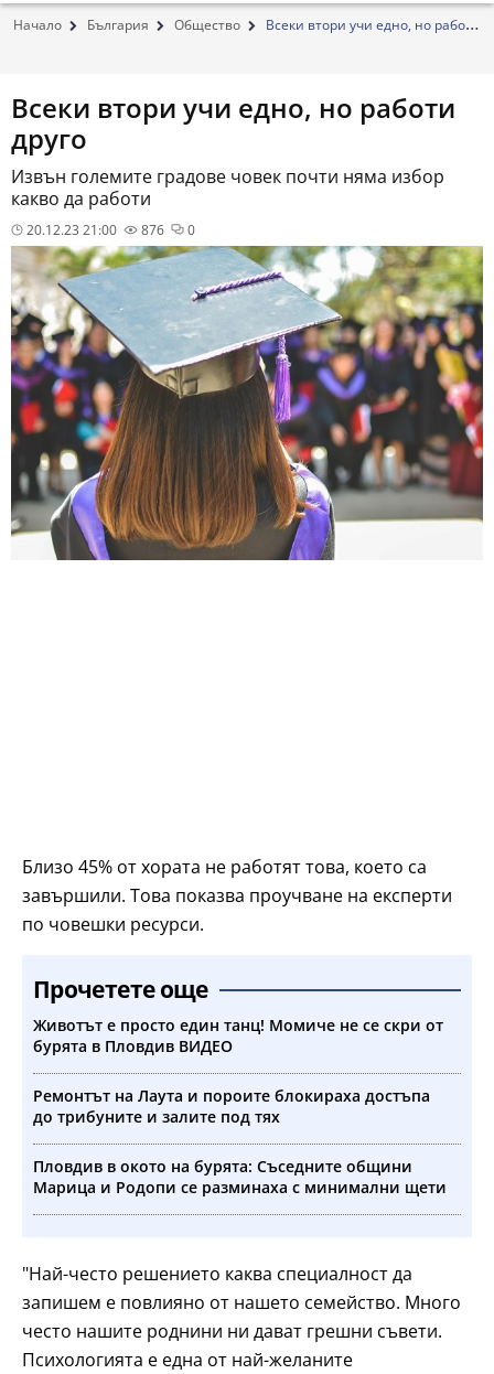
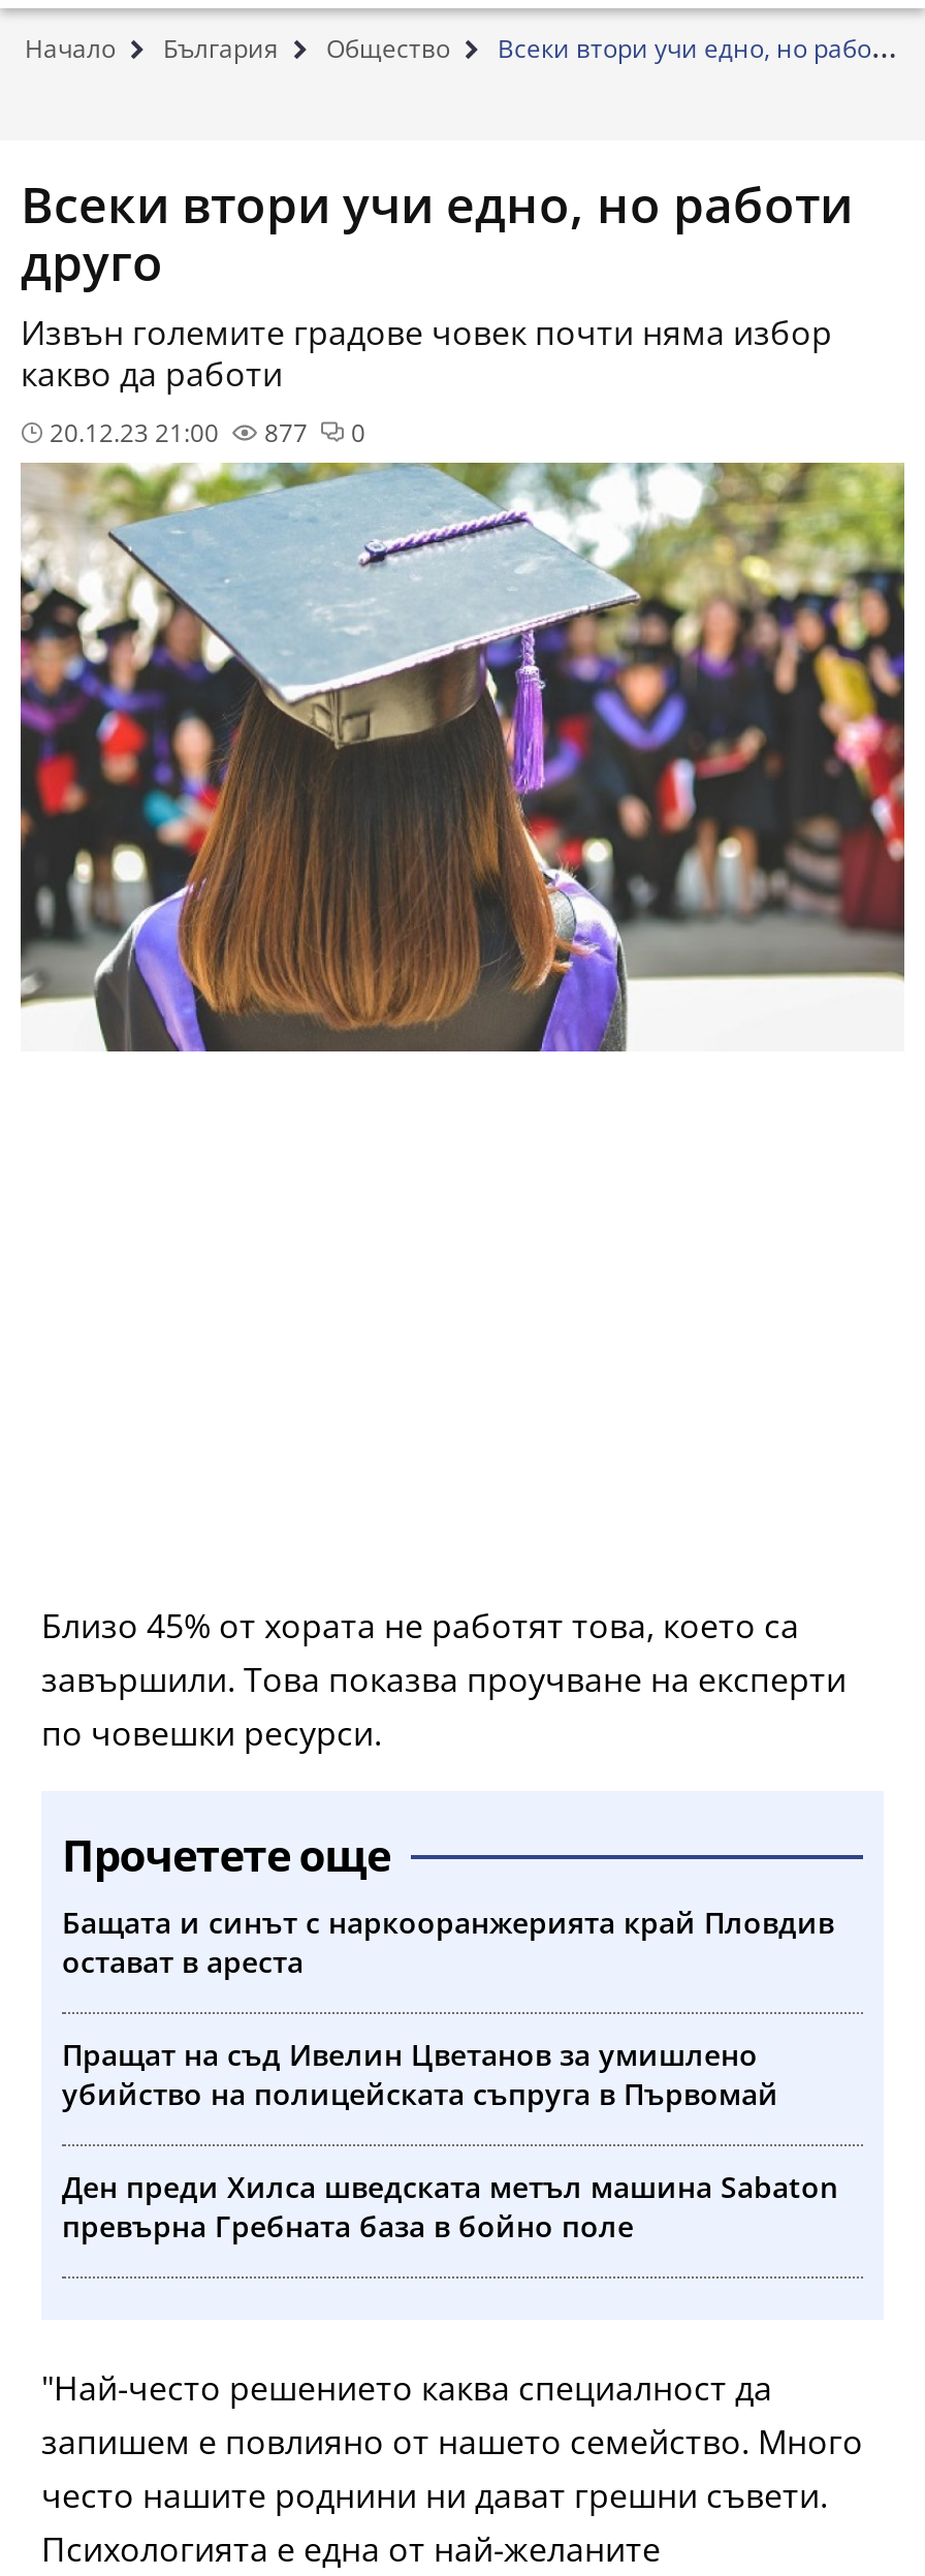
- 876
+ 877

- Животът е просто един танц! Момиче не се скри от
- бурята в Пловдив ВИДЕО
+ Бащата и синът с наркооранжерията край Пловдив
+ остават в ареста

- Ремонтът на Лаута и пороите блокираха достъпа
- до трибуните и залите под тях
+ Пращат на съд Ивелин Цветанов за умишлено
+ убийство на полицейската съпруга в Първомай

- Пловдив в окото на бурята: Съседните общини
- Марица и Родопи се разминаха с минимални щети
+ Ден преди Хилса шведската метъл машина Sabaton
+ превърна Гребната база в бойно поле
